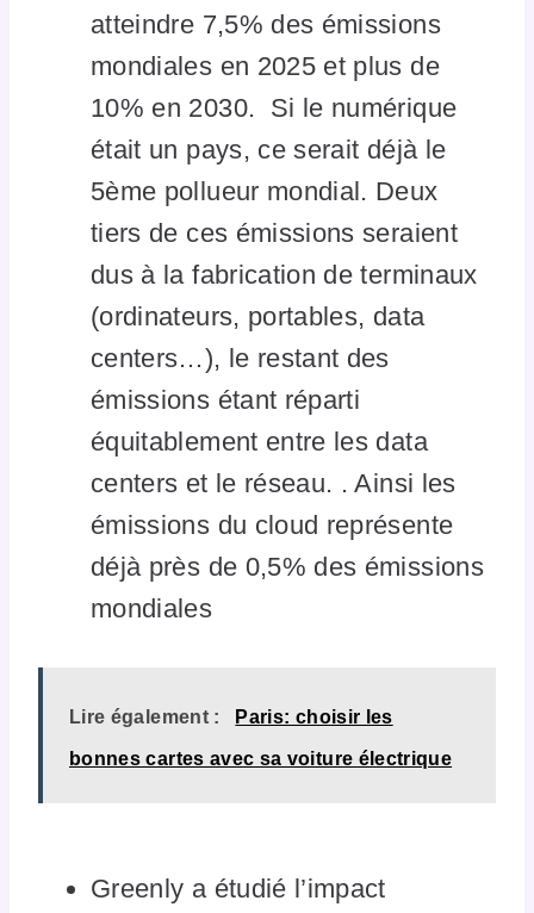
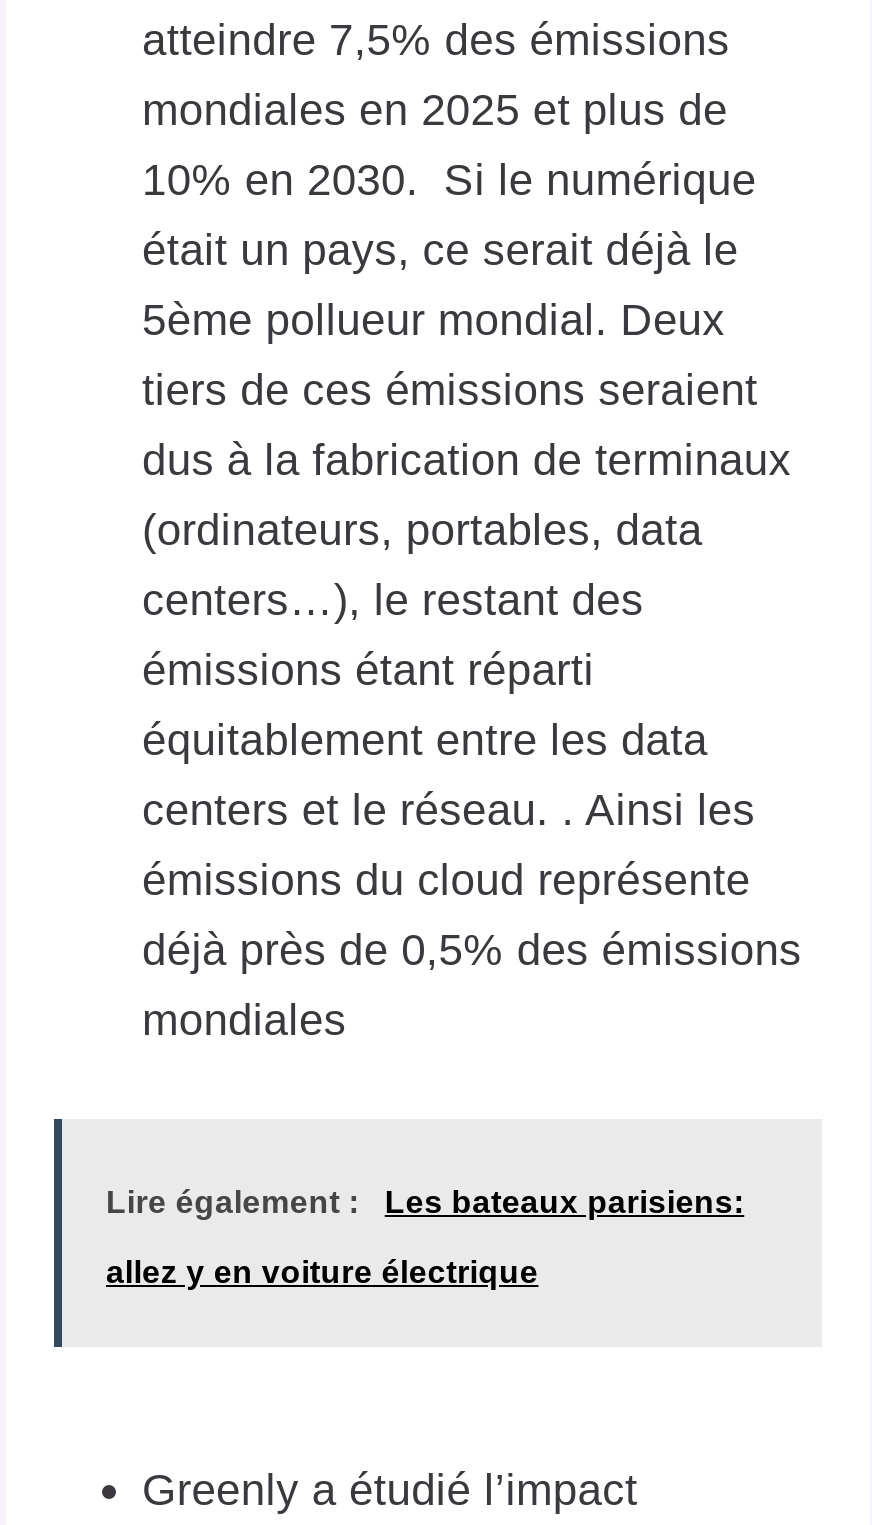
- Paris: choisir les
+ Les bateaux parisiens:

- bonnes cartes avec sa voiture électrique
+ allez y en voiture électrique
